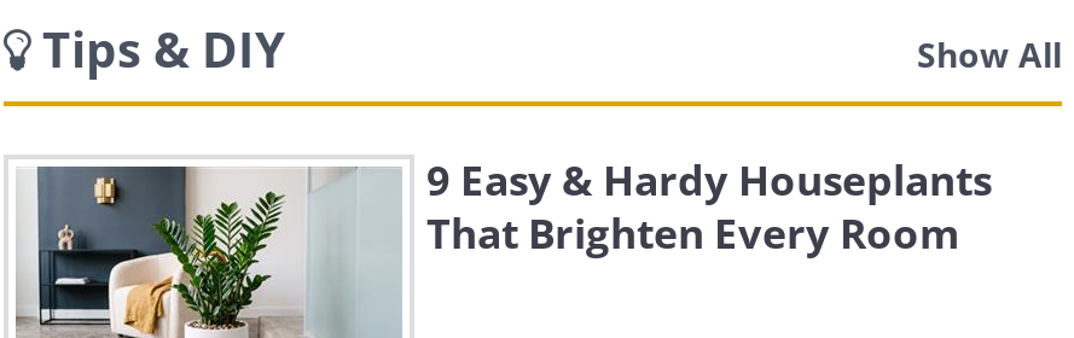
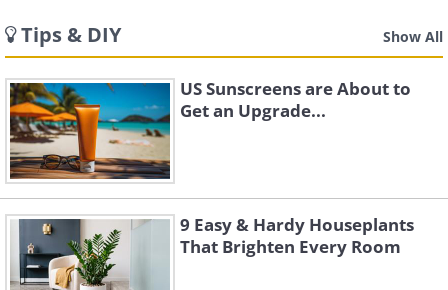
+ [image]
+ US Sunscreens are About to
+ Get an Upgrade...
